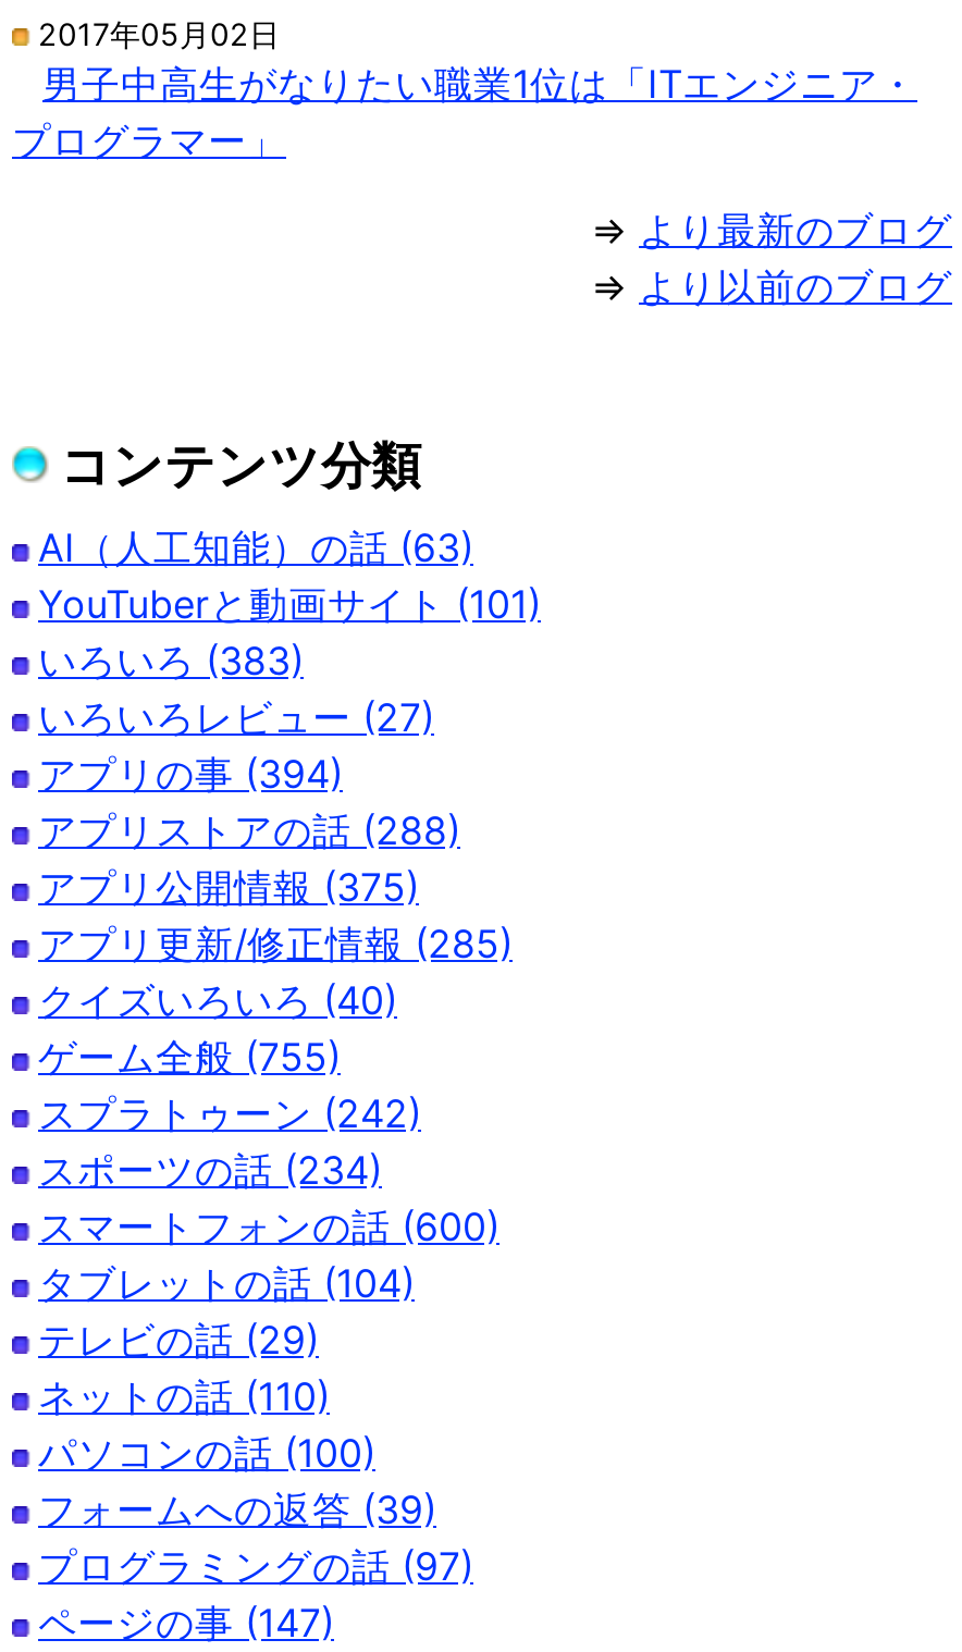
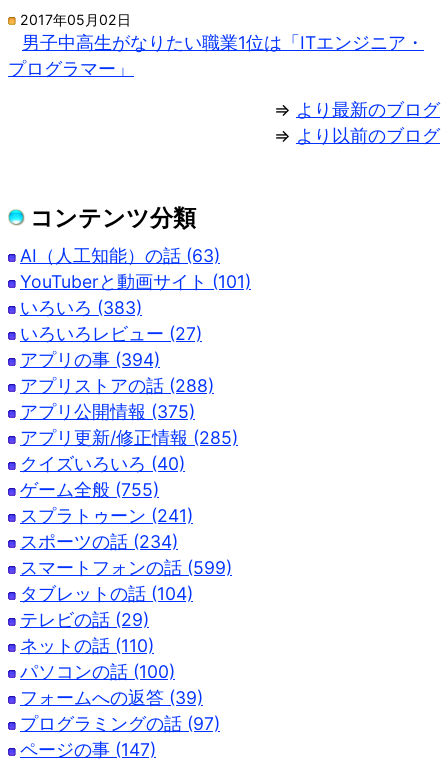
- スプラトゥーン (242)
+ スプラトゥーン (241)

- スマートフォンの話 (600)
+ スマートフォンの話 (599)
